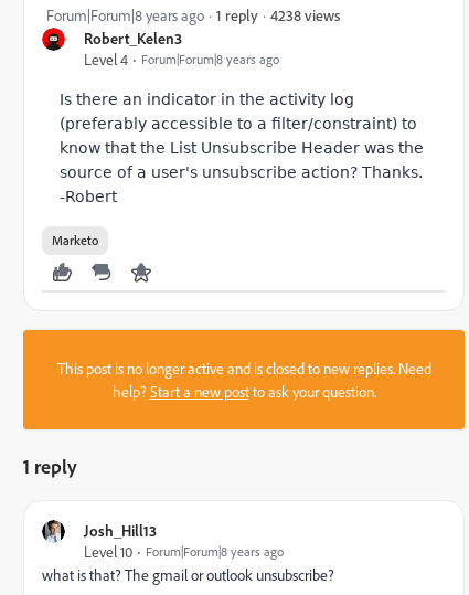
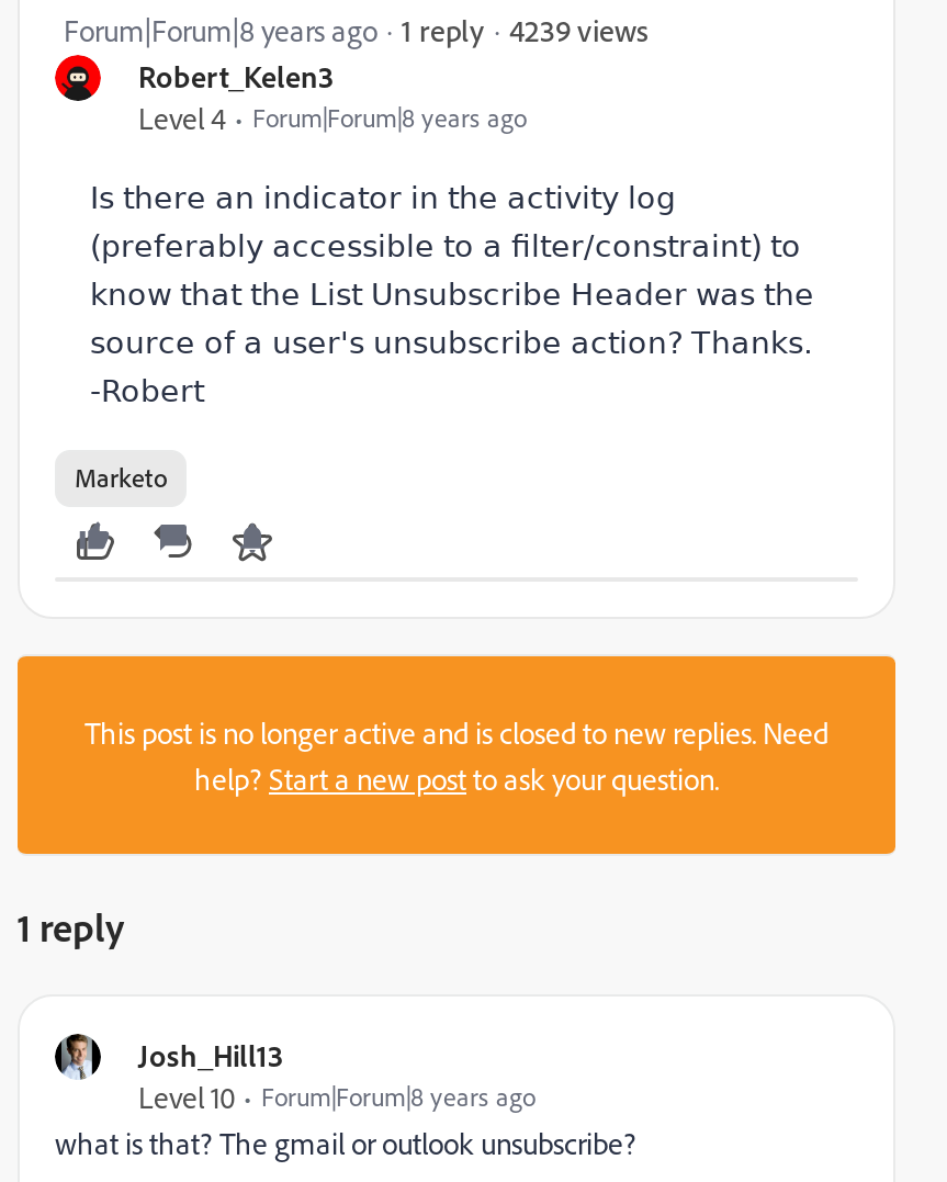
- 4238 views
+ 4239 views
